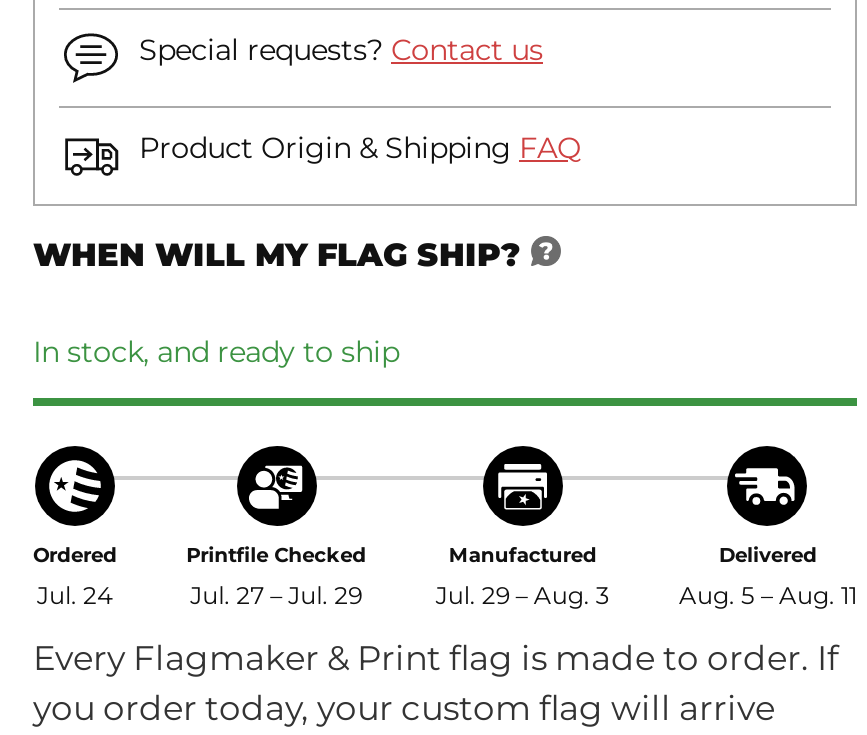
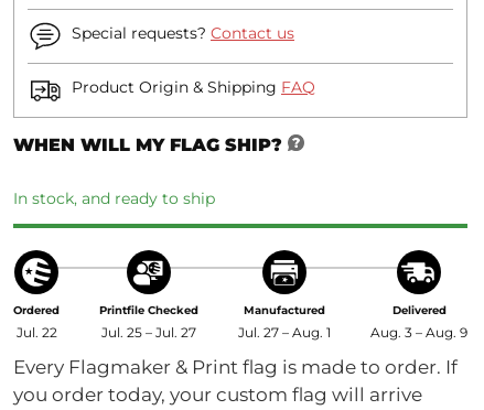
- Jul. 24
+ Jul. 22

- Jul. 27 – Jul. 29
+ Jul. 25 – Jul. 27

- Jul. 29 – Aug. 3
+ Jul. 27 – Aug. 1

- Aug. 5 – Aug. 11
+ Aug. 3 – Aug. 9
